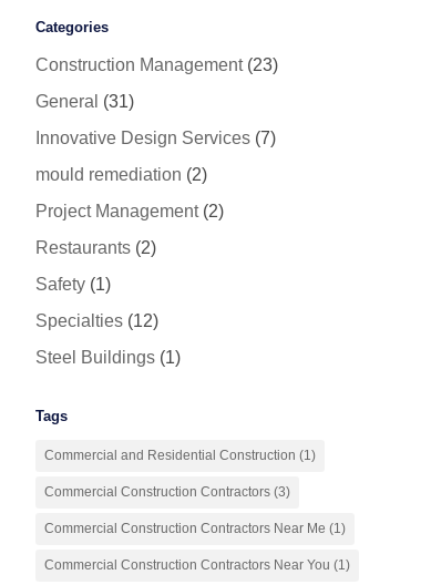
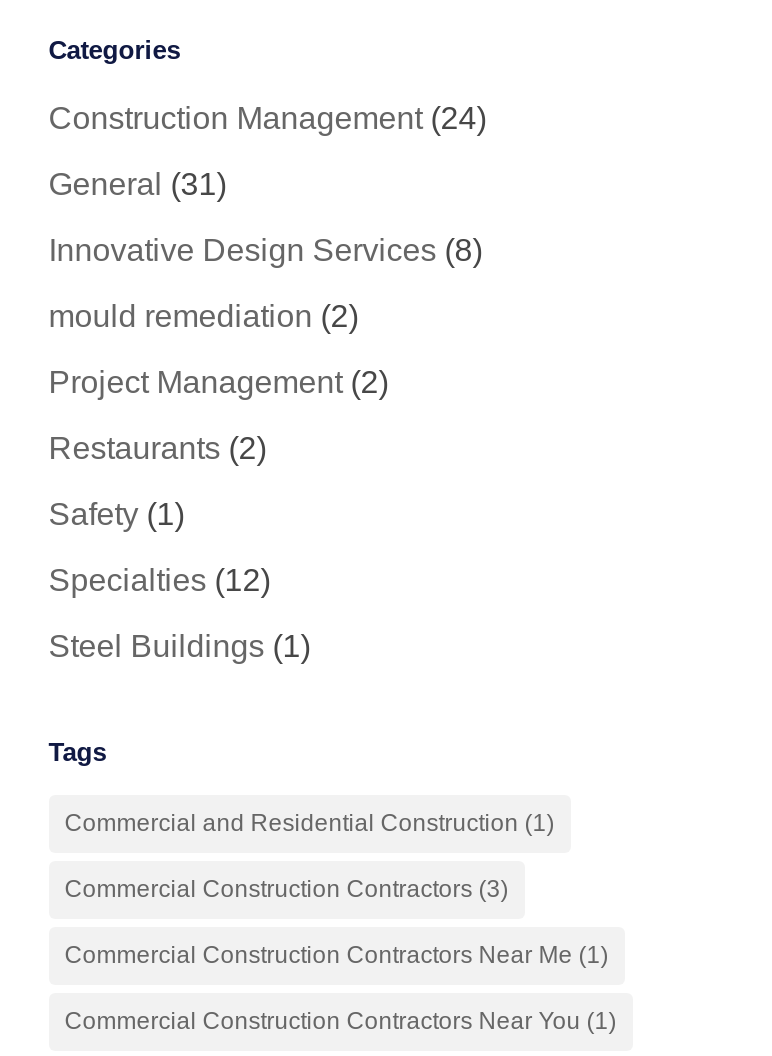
- Construction Management (23)
+ Construction Management (24)

- Innovative Design Services (7)
+ Innovative Design Services (8)
